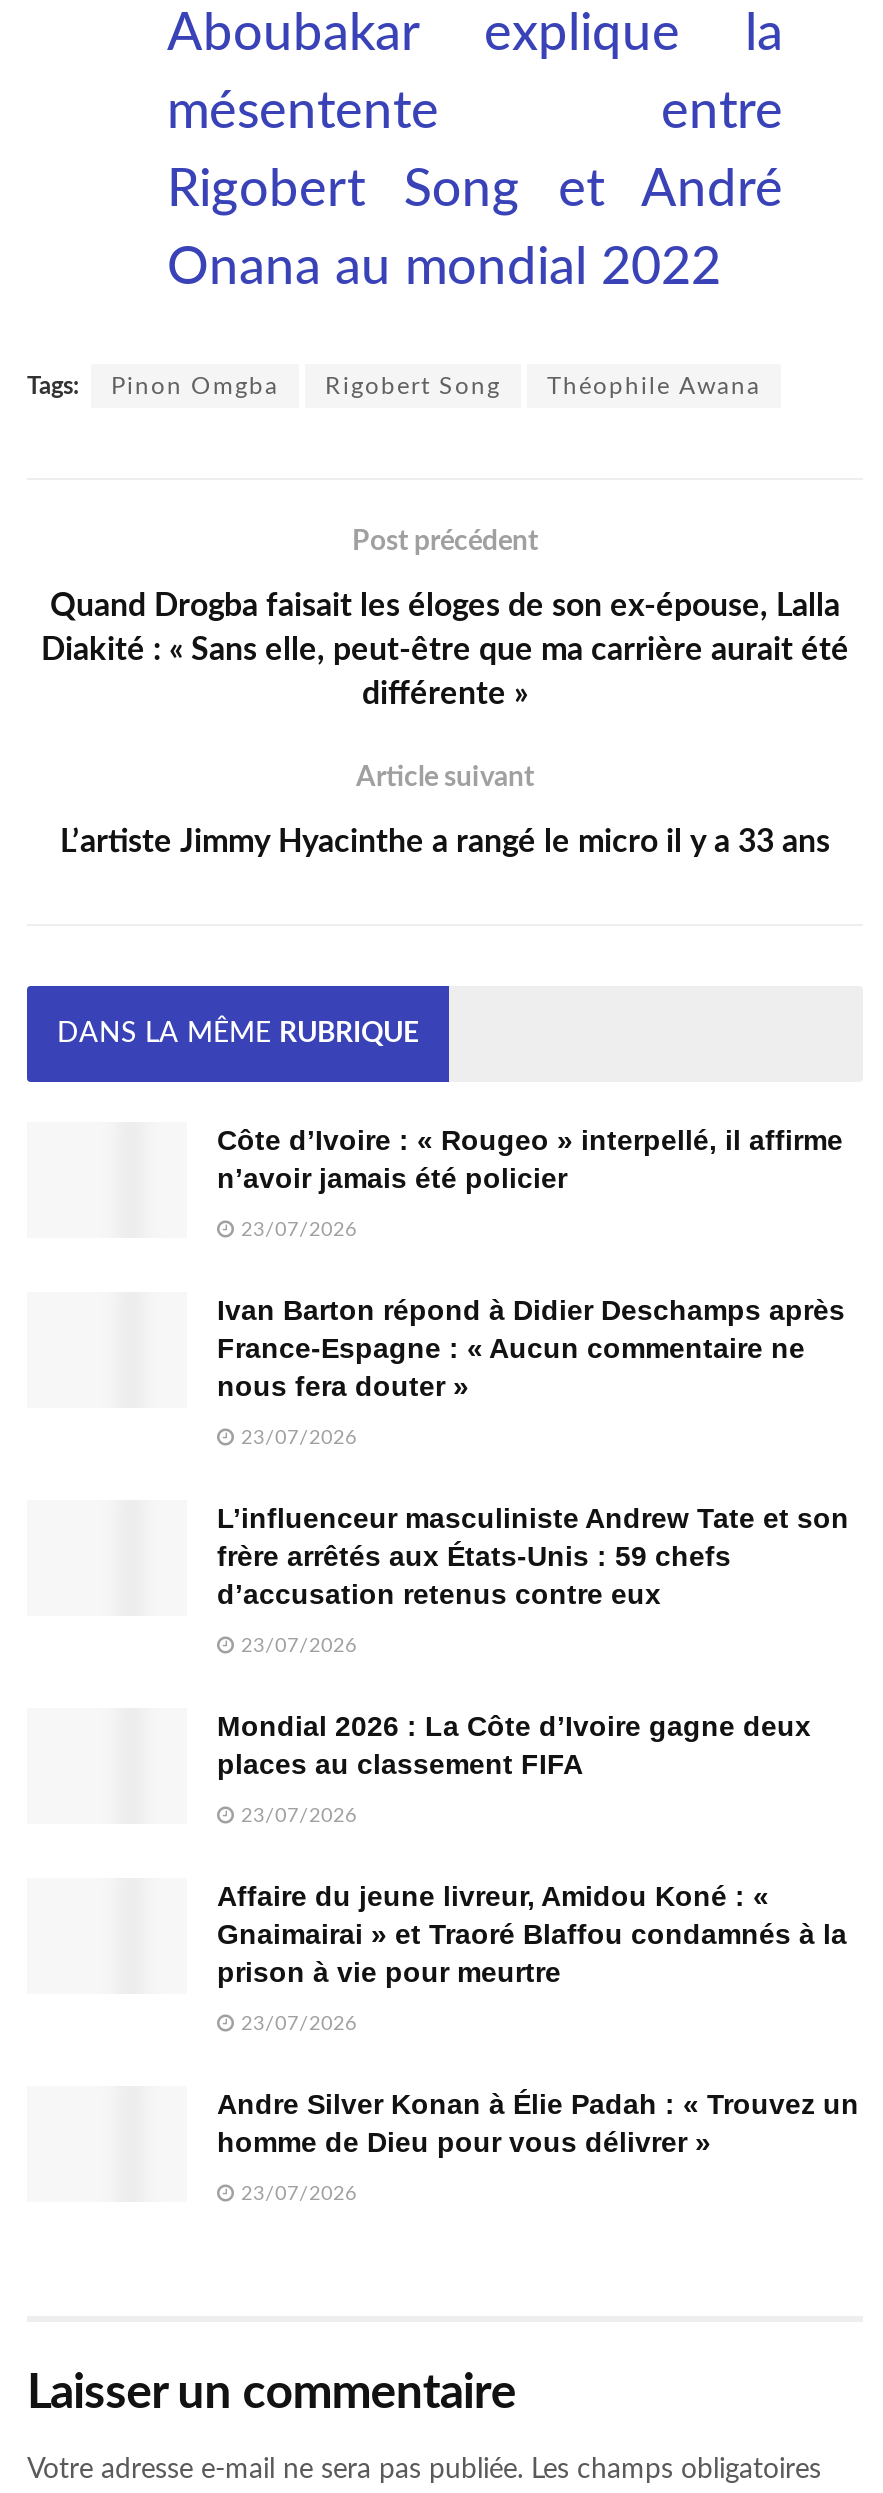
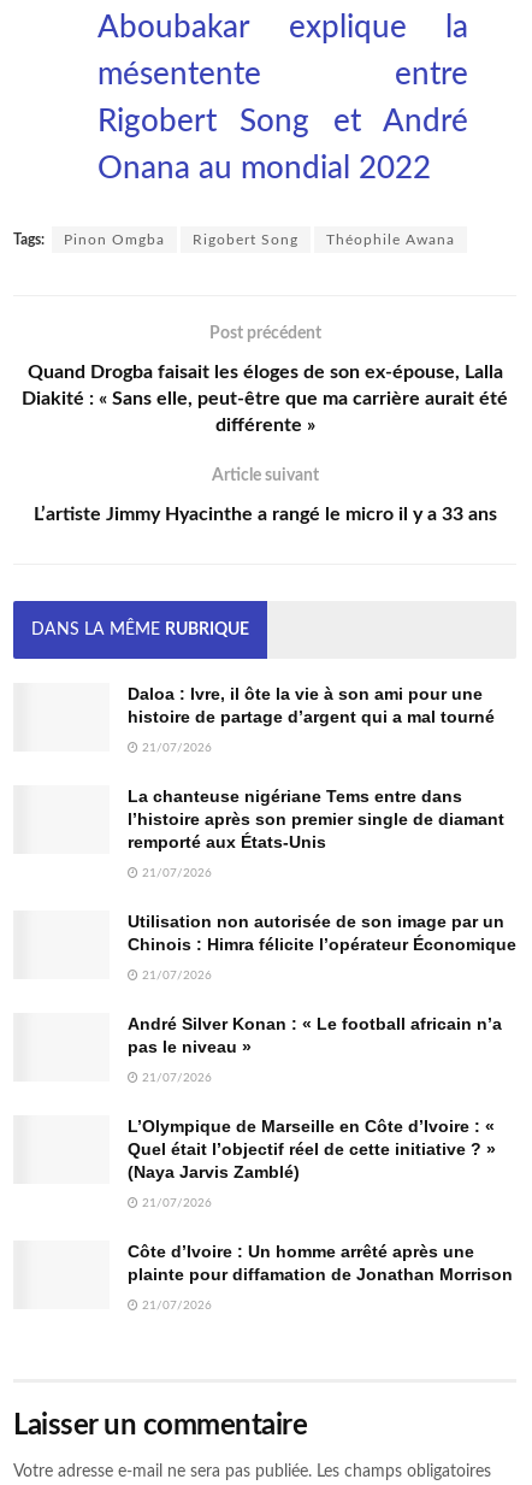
- Côte d’Ivoire : « Rougeo » interpellé, il affirme
- n’avoir jamais été policier
+ Daloa : Ivre, il ôte la vie à son ami pour une
+ histoire de partage d’argent qui a mal tourné

- 23/07/2026
+ 21/07/2026

- Ivan Barton répond à Didier Deschamps après
- France-Espagne : « Aucun commentaire ne
- nous fera douter »
+ La chanteuse nigériane Tems entre dans
+ l’histoire après son premier single de diamant
+ remporté aux États-Unis

- 23/07/2026
+ 21/07/2026

- L’influenceur masculiniste Andrew Tate et son
- frère arrêtés aux États-Unis : 59 chefs
- d’accusation retenus contre eux
+ Utilisation non autorisée de son image par un
+ Chinois : Himra félicite l’opérateur Économique

- 23/07/2026
+ 21/07/2026

- Mondial 2026 : La Côte d’Ivoire gagne deux
- places au classement FIFA
+ André Silver Konan : « Le football africain n’a
+ pas le niveau »

- 23/07/2026
+ 21/07/2026

- Affaire du jeune livreur, Amidou Koné : «
- Gnaimairai » et Traoré Blaffou condamnés à la
- prison à vie pour meurtre
+ L’Olympique de Marseille en Côte d’Ivoire : «
+ Quel était l’objectif réel de cette initiative ? »
+ (Naya Jarvis Zamblé)

- 23/07/2026
+ 21/07/2026

- Andre Silver Konan à Élie Padah : « Trouvez un
- homme de Dieu pour vous délivrer »
+ Côte d’Ivoire : Un homme arrêté après une
+ plainte pour diffamation de Jonathan Morrison

- 23/07/2026
+ 21/07/2026
